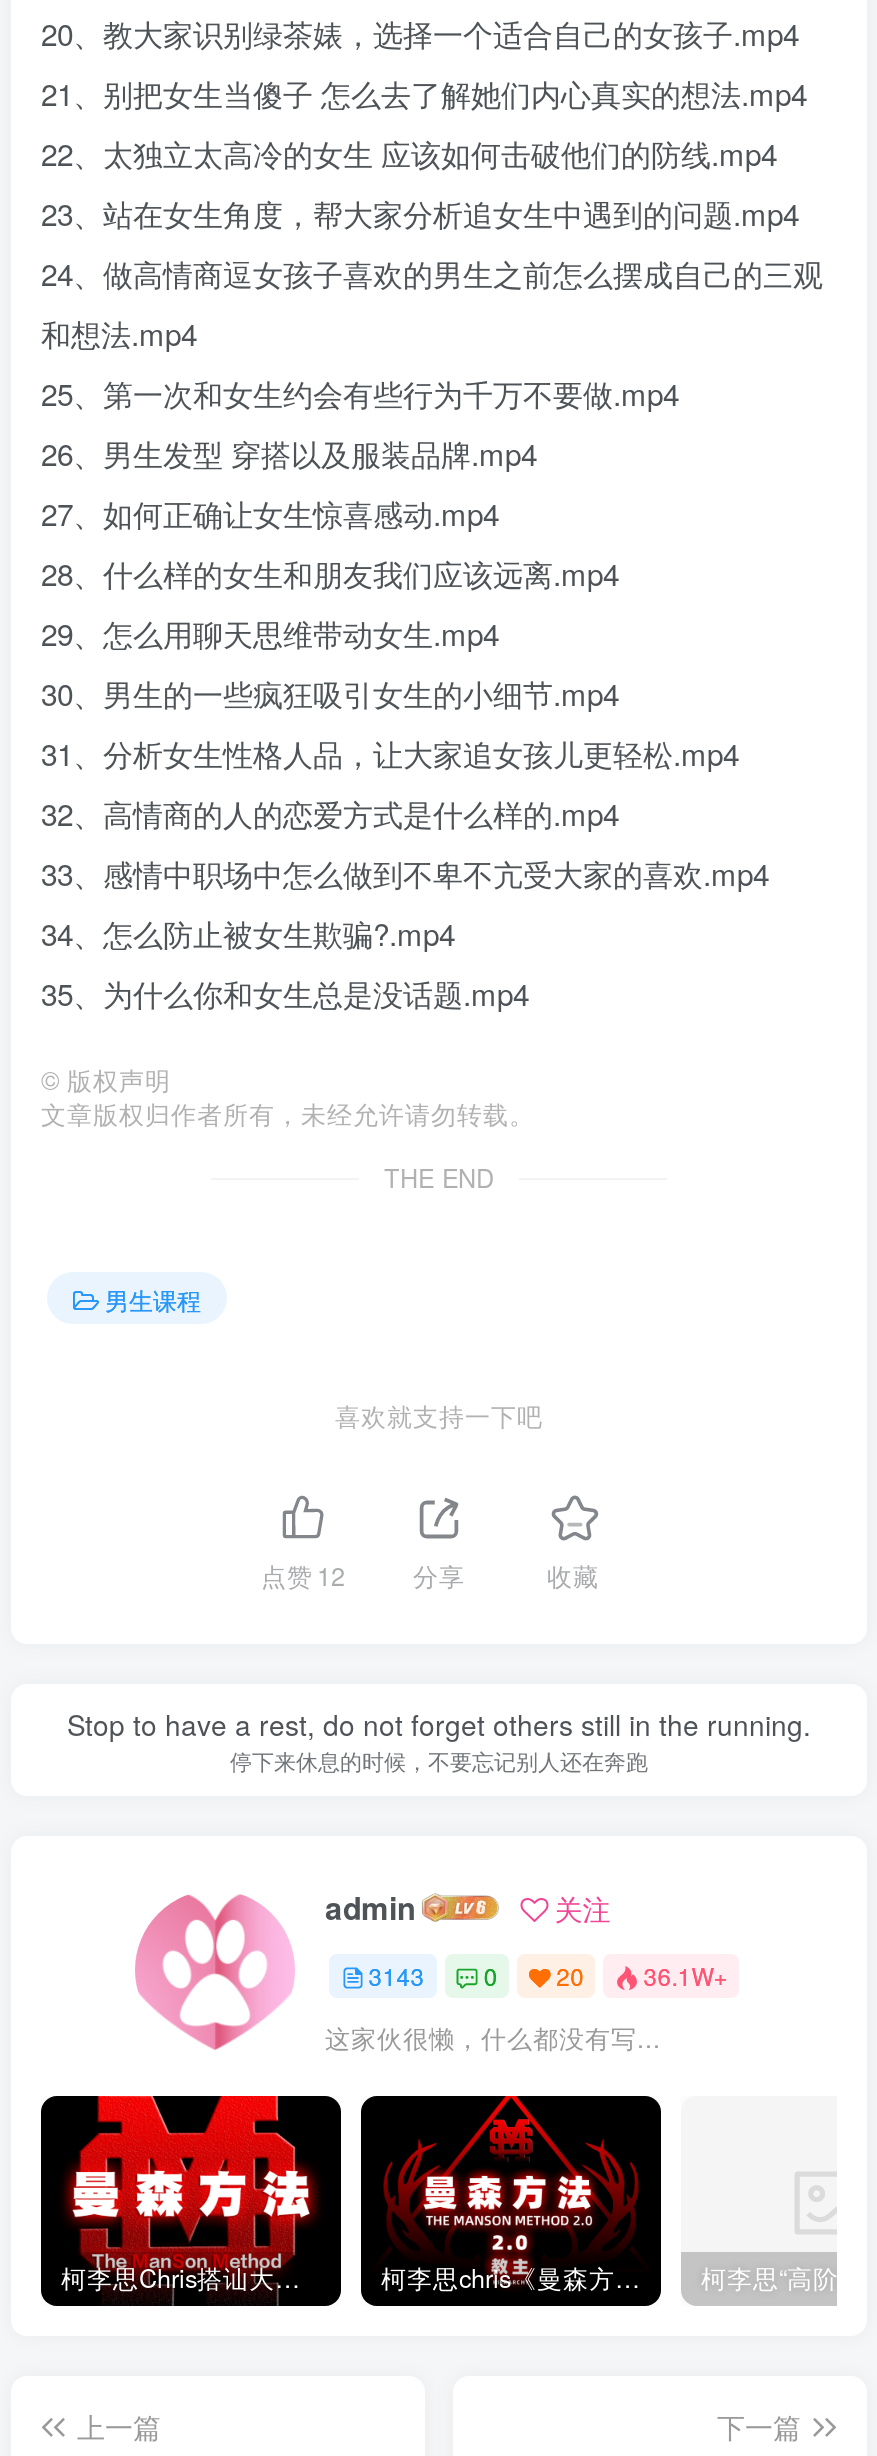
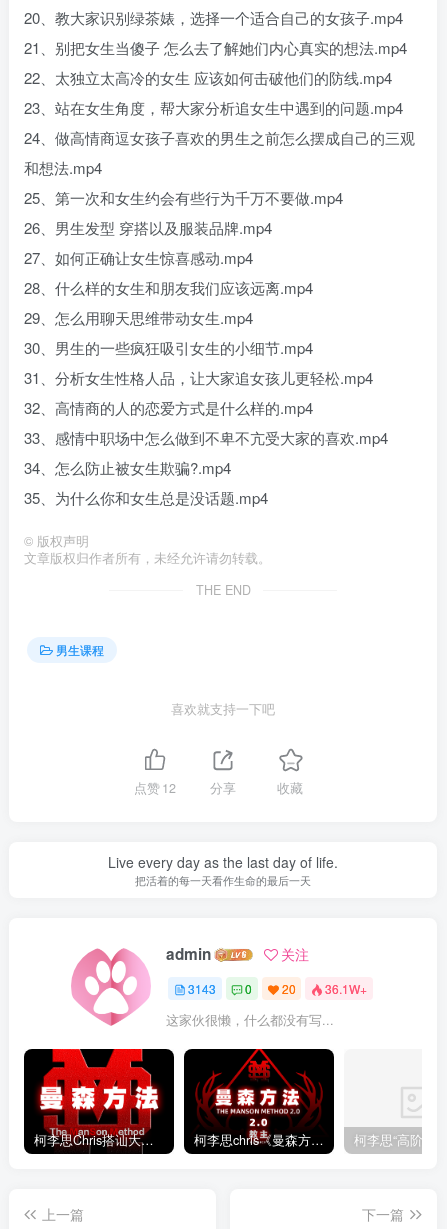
- Stop to have a rest, do not forget others still in the running.
- 停下来休息的时候，不要忘记别人还在奔跑
+ Live every day as the last day of life.
+ 把活着的每一天看作生命的最后一天
